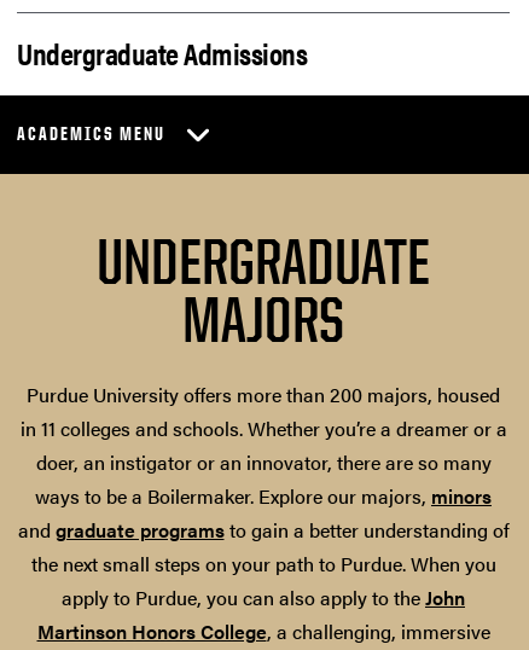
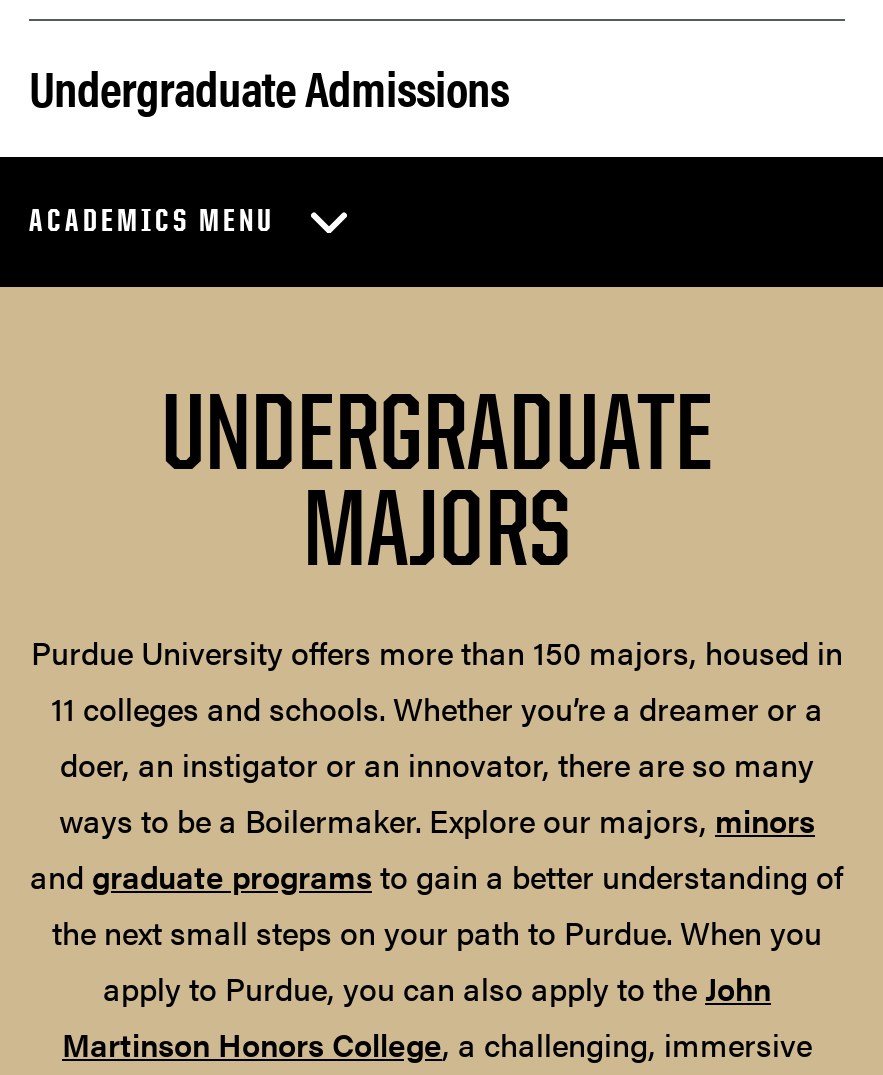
- Purdue University offers more than 200 majors, housed
- in 11 colleges and schools. Whether you’re a dreamer or a
+ Purdue University offers more than 150 majors, housed in
+ 11 colleges and schools. Whether you’re a dreamer or a
